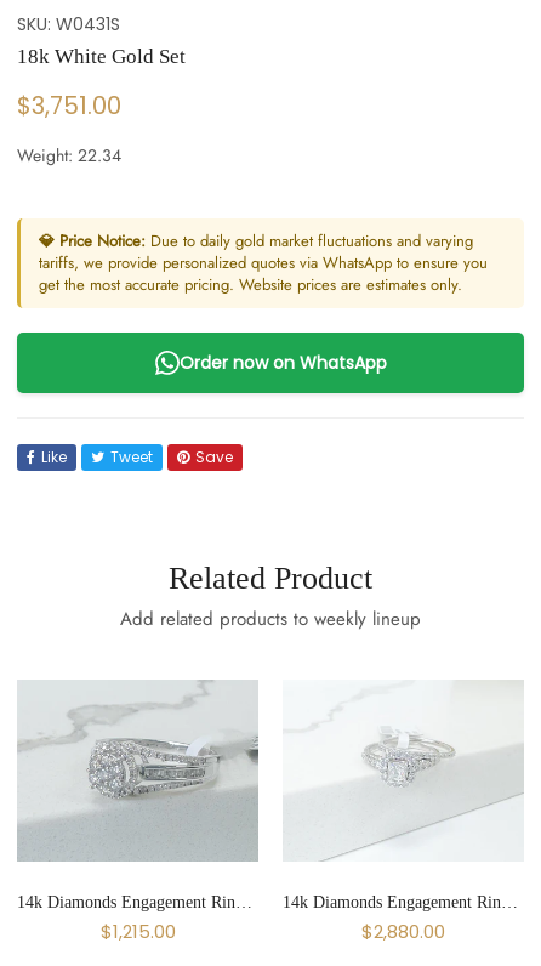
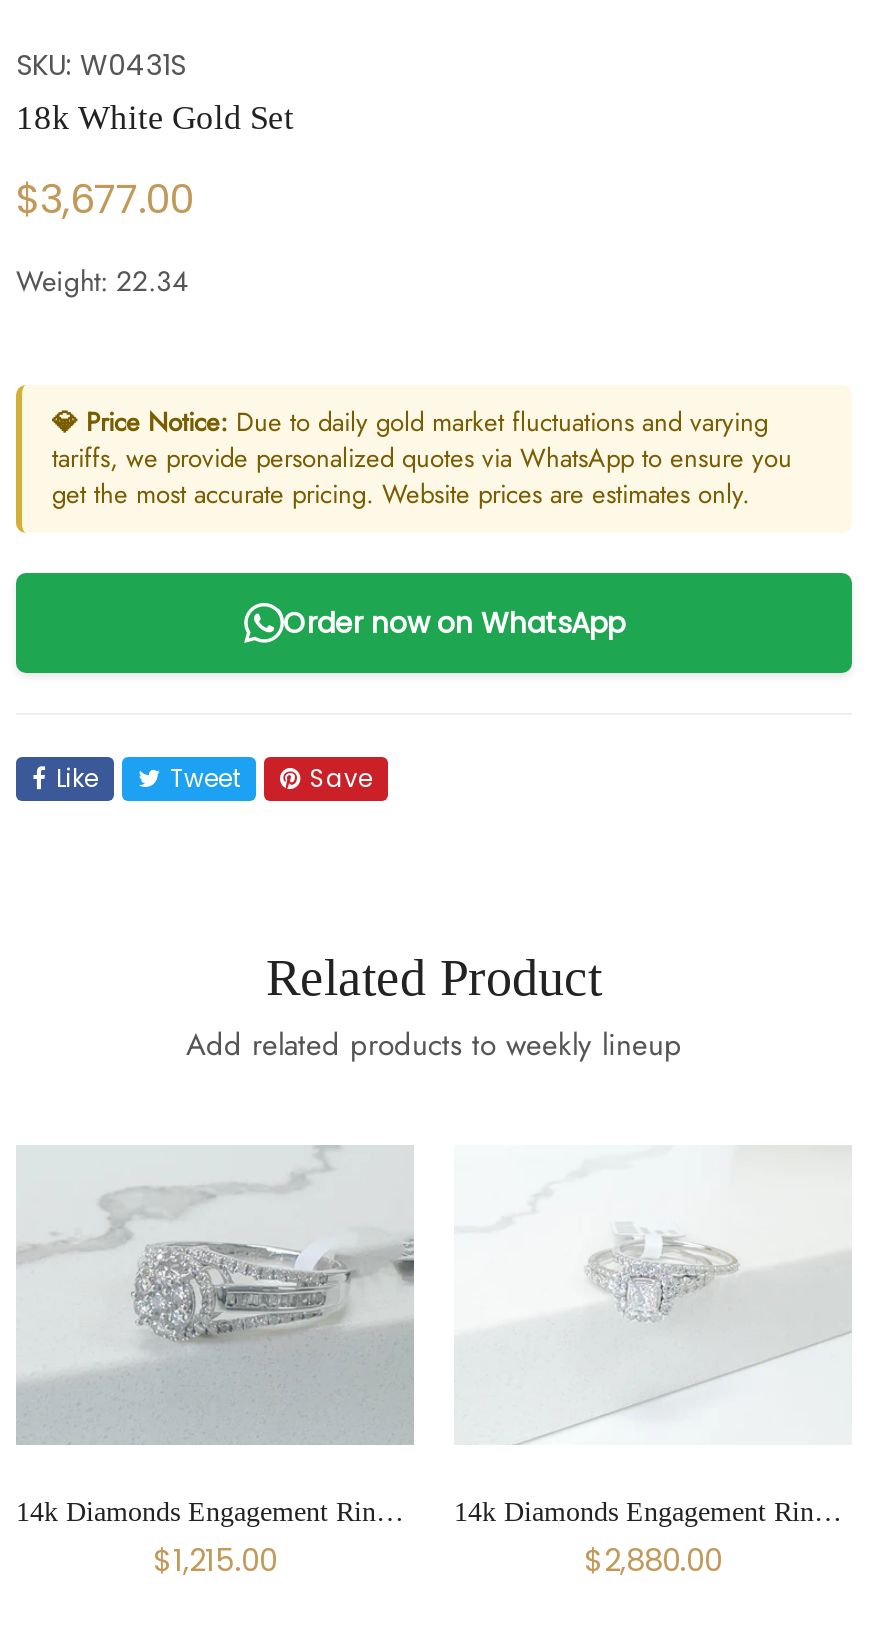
- $3,751.00
+ $3,677.00
